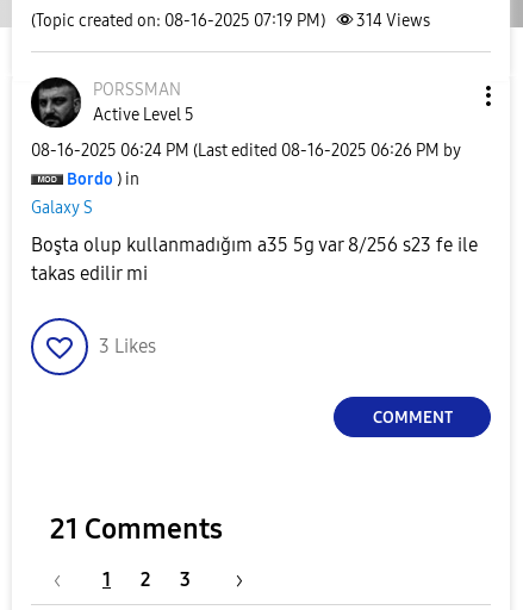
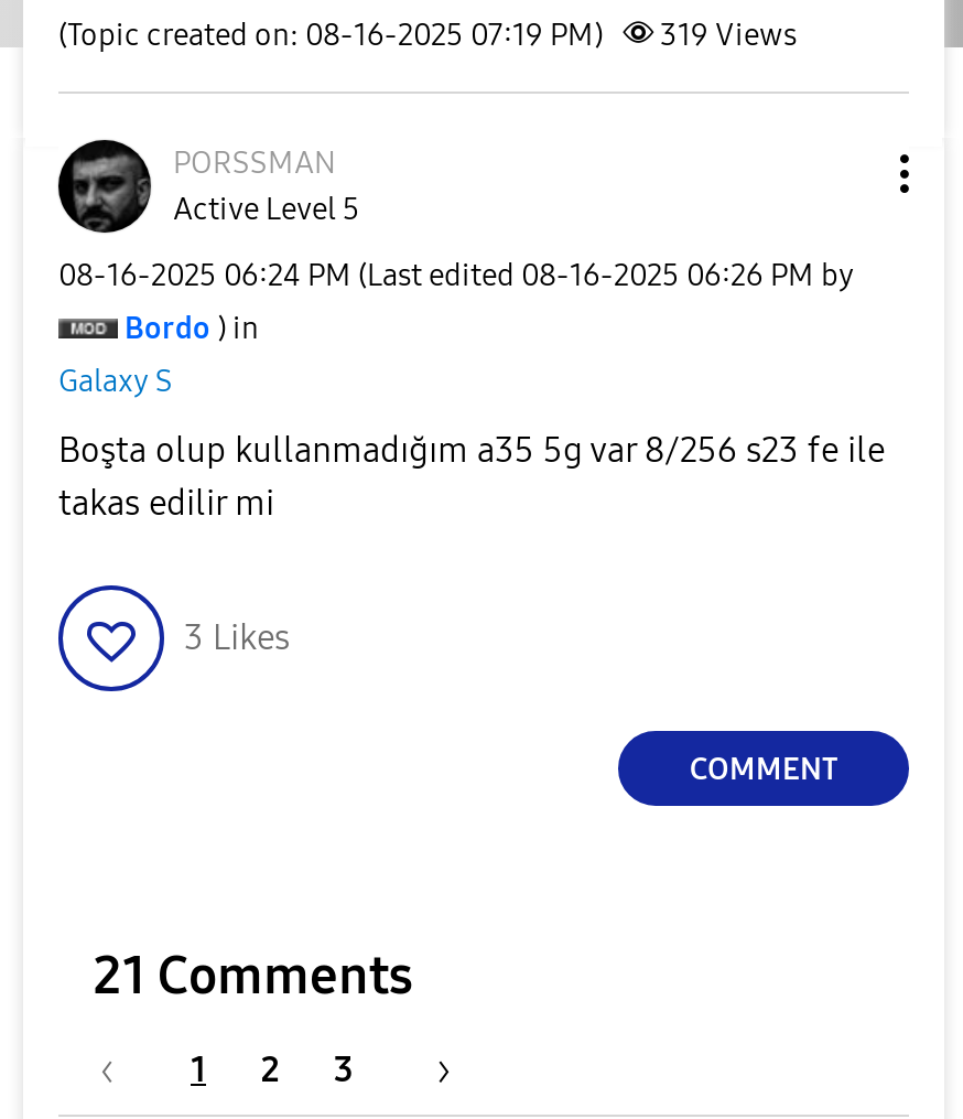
- (Topic created on: 08-16-2025 07:19 PM) 314 Views
+ (Topic created on: 08-16-2025 07:19 PM) 319 Views
